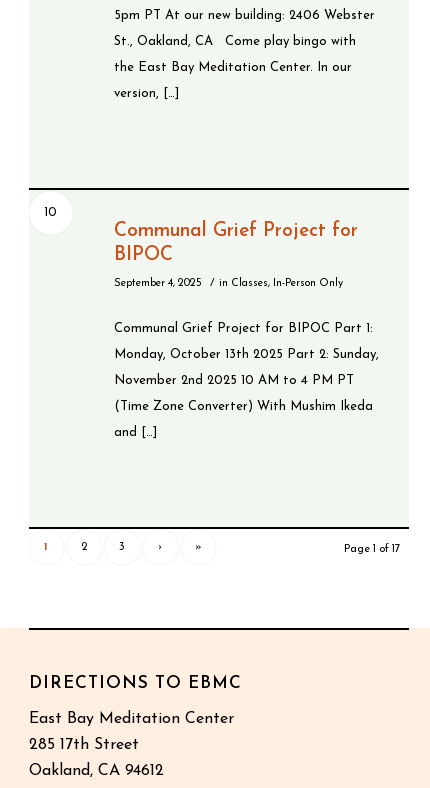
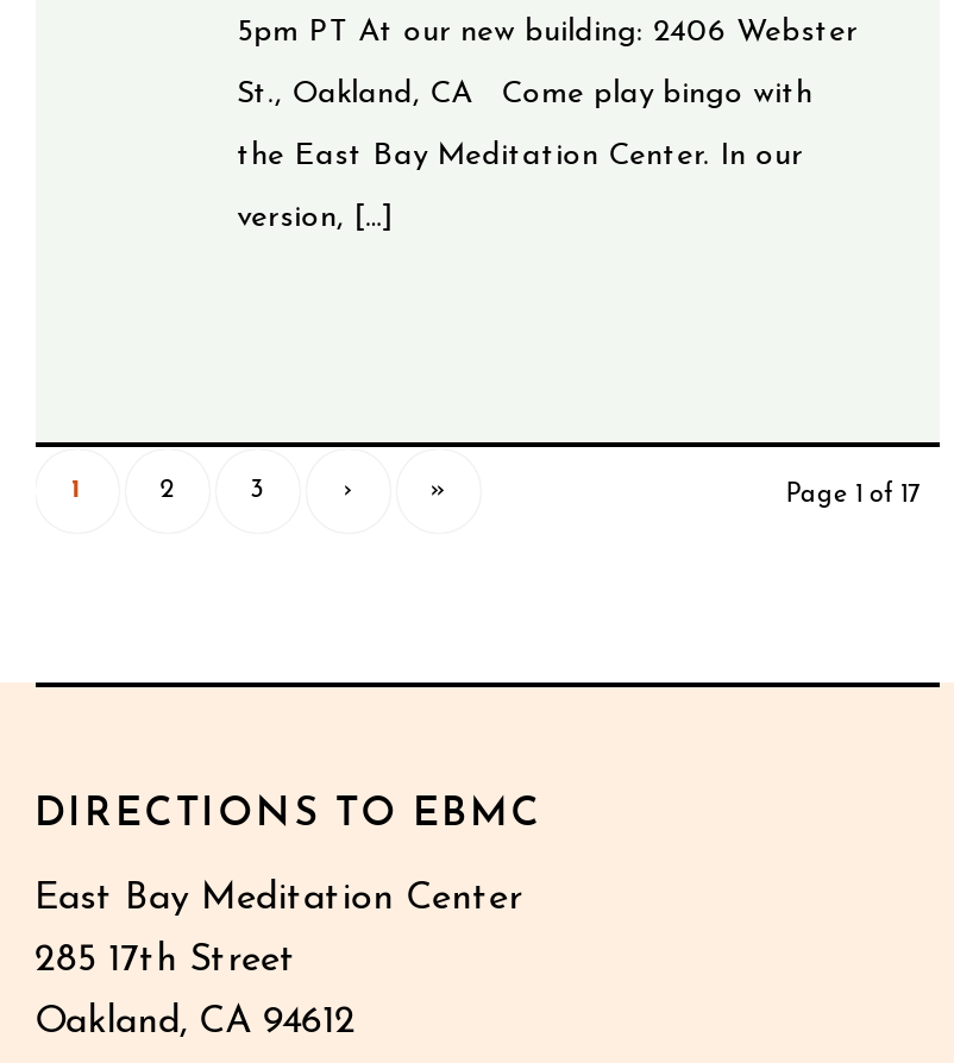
- 10
- Communal Grief Project for
- BIPOC
- September 4, 2025 / in Classes, In-Person Only

- Communal Grief Project for BIPOC Part 1:
- Monday, October 13th 2025 Part 2: Sunday,
- November 2nd 2025 10 AM to 4 PM PT
- (Time Zone Converter) With Mushim Ikeda
- and […]
